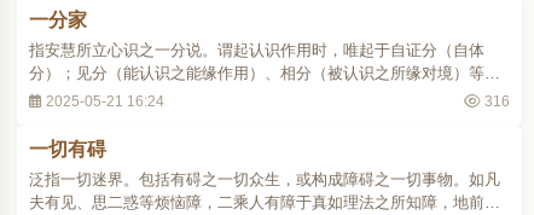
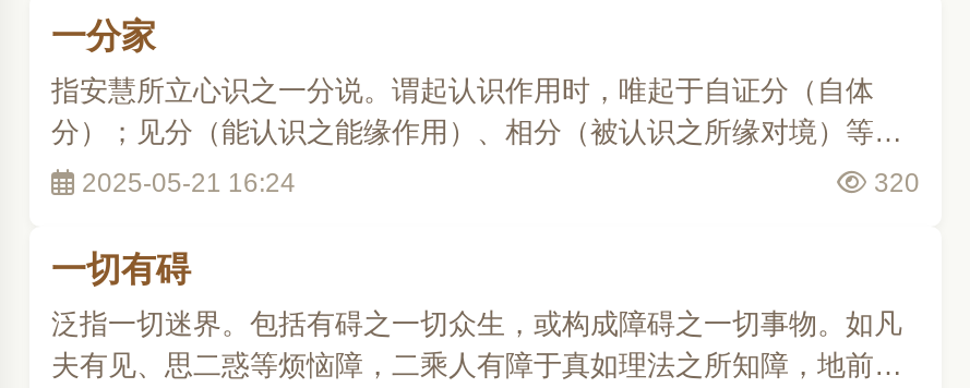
- 316
+ 320
